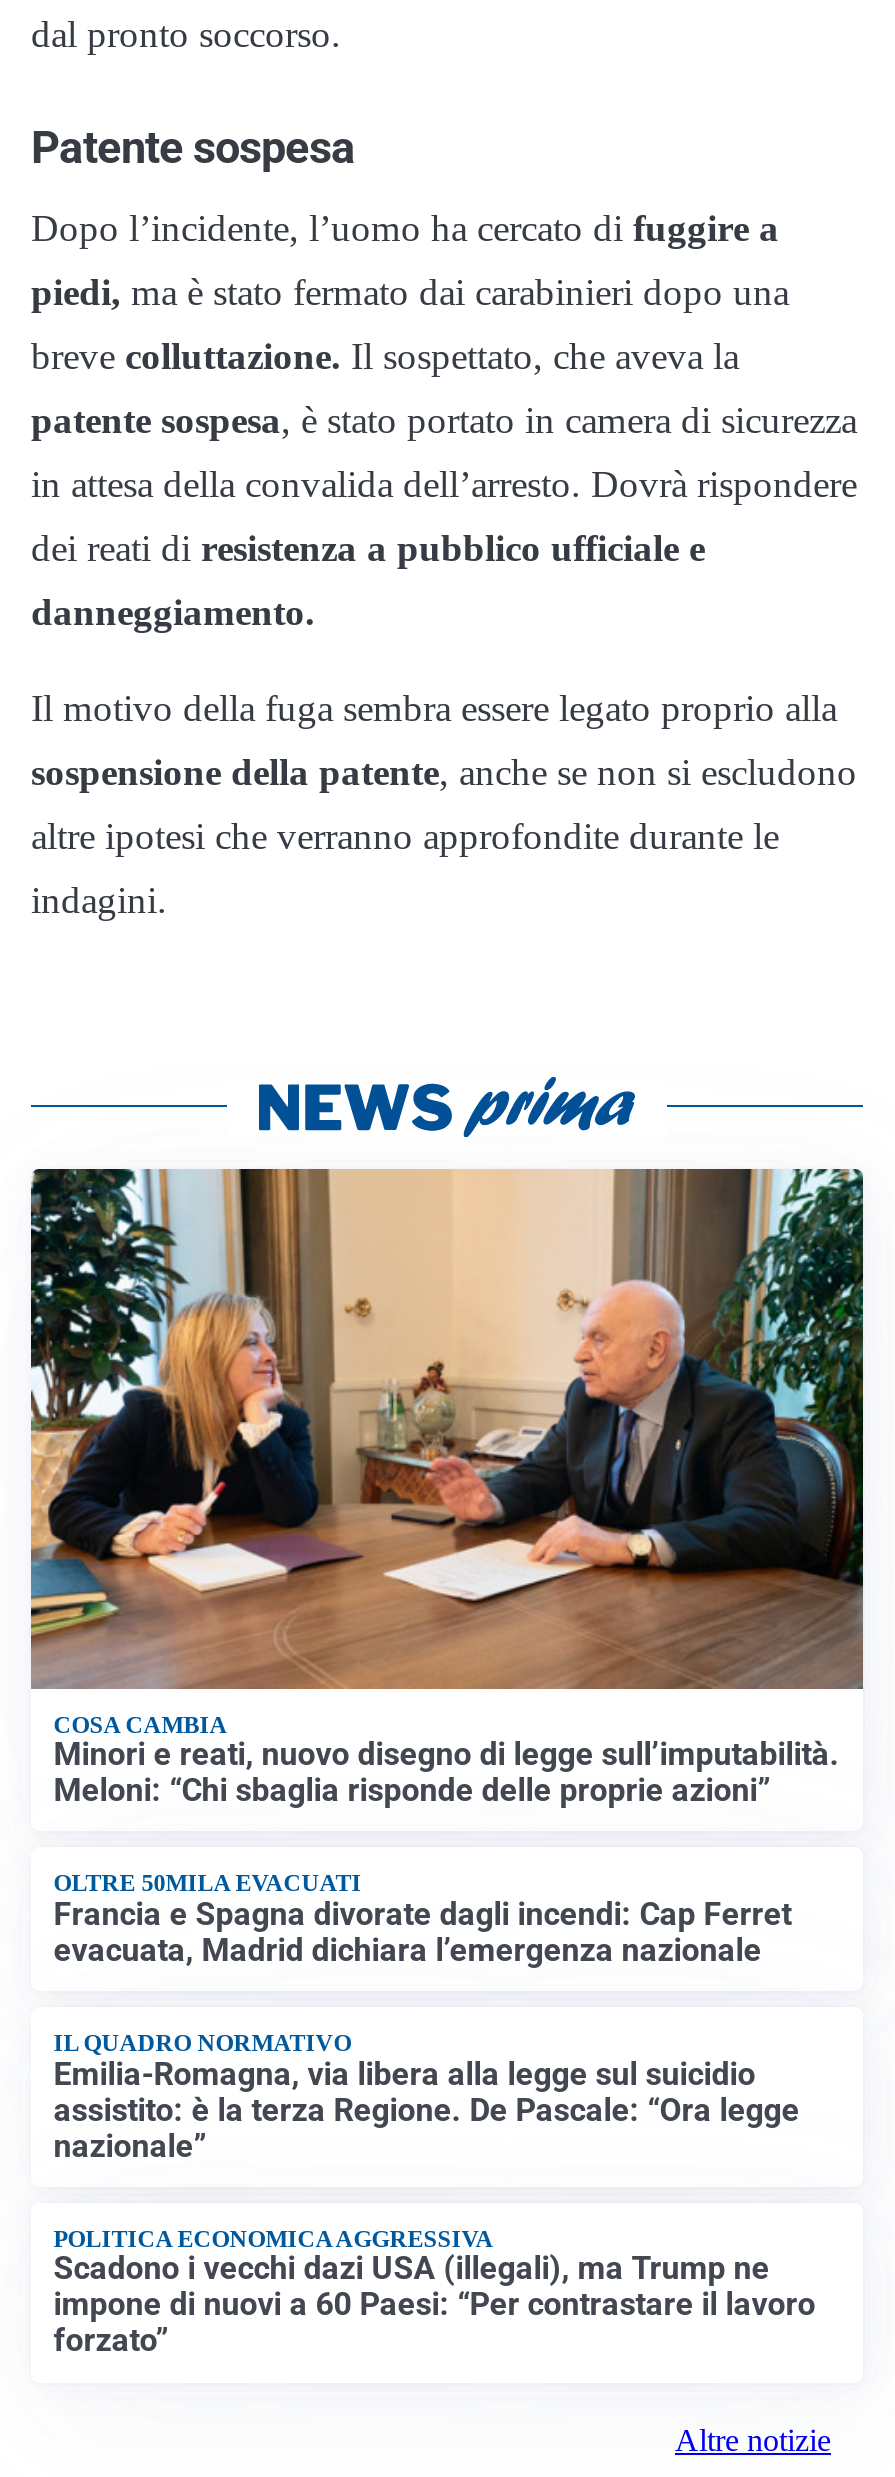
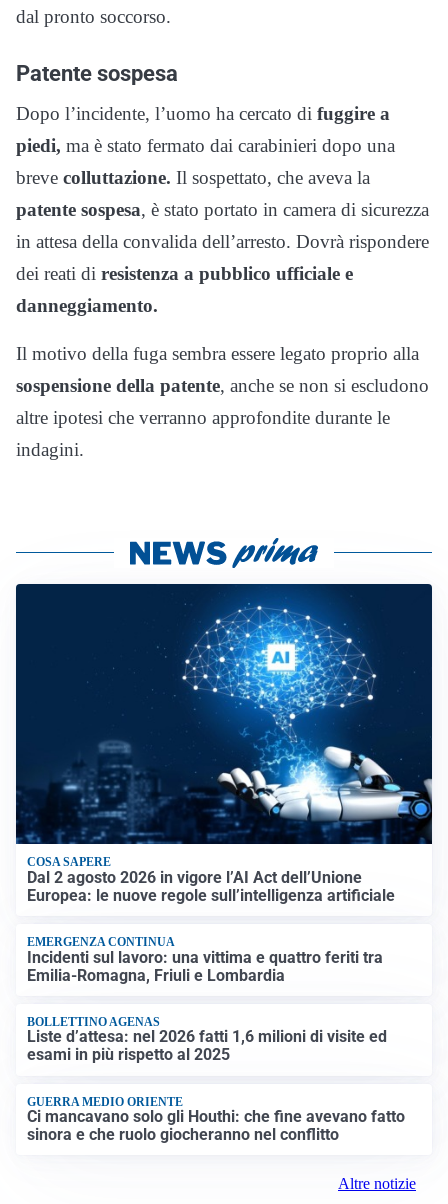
- [image]
- COSA CAMBIA
- Minori e reati, nuovo disegno di legge sull’imputabilità.
- Meloni: “Chi sbaglia risponde delle proprie azioni”
+ [image]
+ COSA SAPERE
+ Dal 2 agosto 2026 in vigore l’AI Act dell’Unione
+ Europea: le nuove regole sull’intelligenza artificiale

- OLTRE 50MILA EVACUATI
- Francia e Spagna divorate dagli incendi: Cap Ferret
- evacuata, Madrid dichiara l’emergenza nazionale
+ EMERGENZA CONTINUA
+ Incidenti sul lavoro: una vittima e quattro feriti tra
+ Emilia-Romagna, Friuli e Lombardia

- IL QUADRO NORMATIVO
- Emilia-Romagna, via libera alla legge sul suicidio
- assistito: è la terza Regione. De Pascale: “Ora legge
- nazionale”
+ BOLLETTINO AGENAS
+ Liste d’attesa: nel 2026 fatti 1,6 milioni di visite ed
+ esami in più rispetto al 2025

- POLITICA ECONOMICA AGGRESSIVA
- Scadono i vecchi dazi USA (illegali), ma Trump ne
- impone di nuovi a 60 Paesi: “Per contrastare il lavoro
- forzato”
+ GUERRA MEDIO ORIENTE
+ Ci mancavano solo gli Houthi: che fine avevano fatto
+ sinora e che ruolo giocheranno nel conflitto
